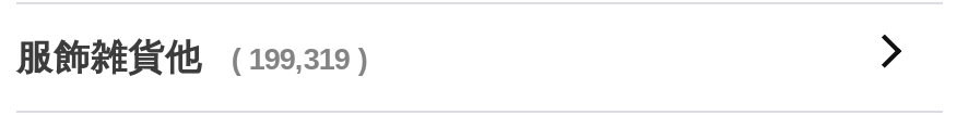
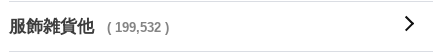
- 服飾雑貨他 ( 199,319 )
+ 服飾雑貨他 ( 199,532 )
